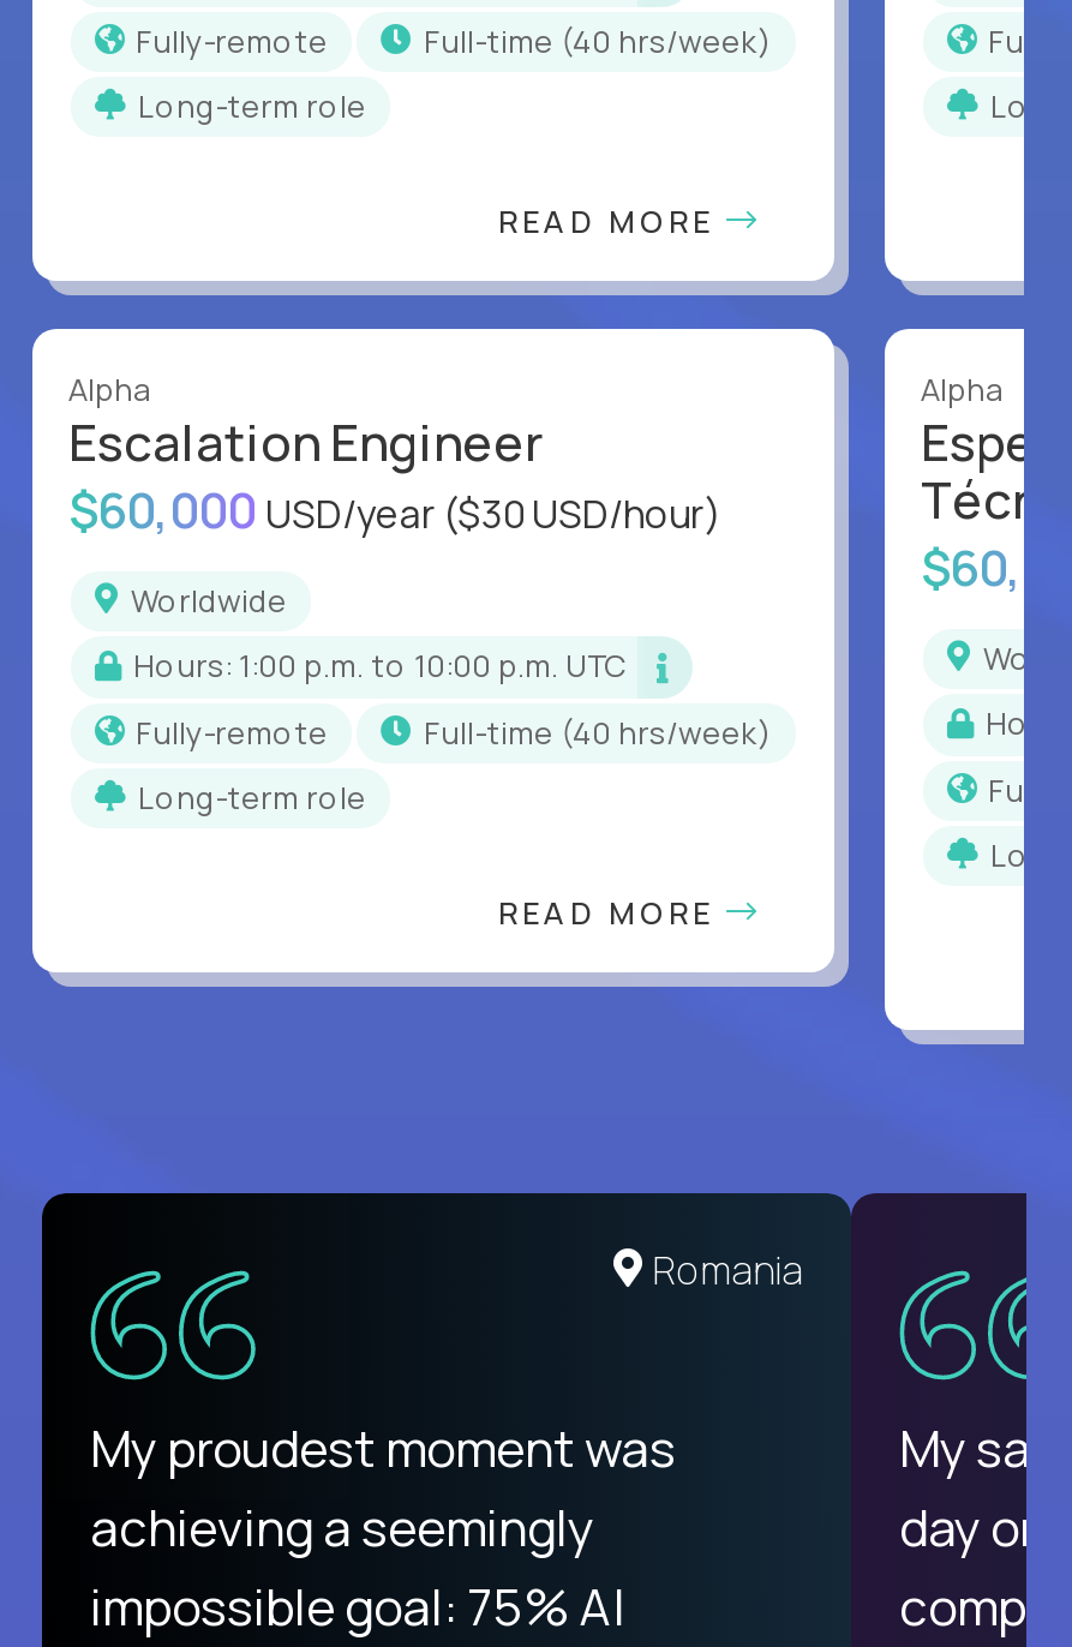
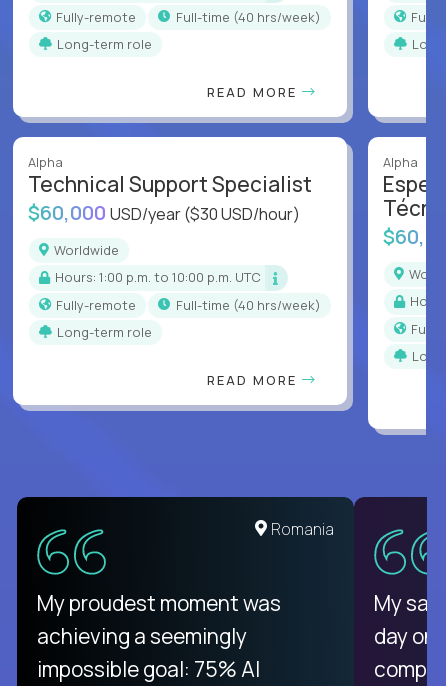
- Escalation Engineer
+ Technical Support Specialist
